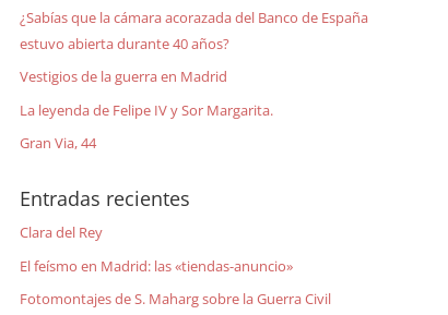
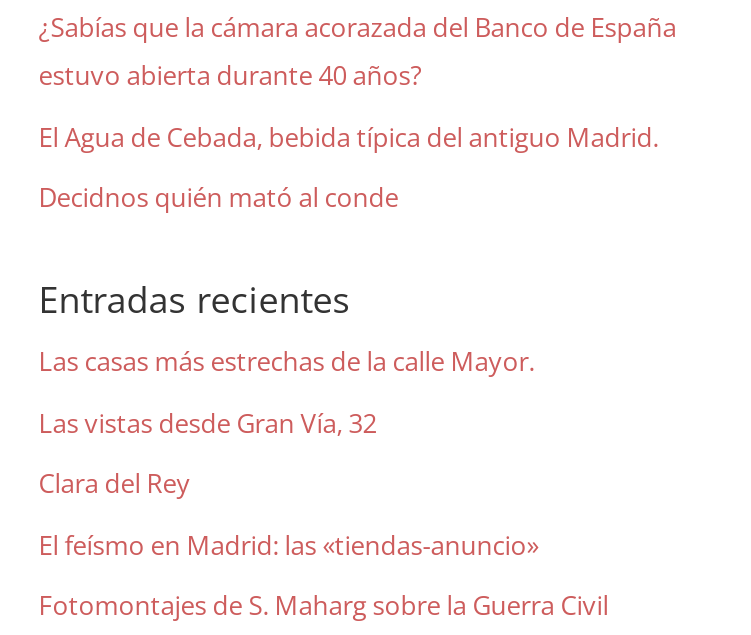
- Vestigios de la guerra en Madrid
- La leyenda de Felipe IV y Sor Margarita.
- Gran Via, 44
+ El Agua de Cebada, bebida típica del antiguo Madrid.
+ Decidnos quién mató al conde

moved up: Entradas recientes

+ Las casas más estrechas de la calle Mayor.
+ Las vistas desde Gran Vía, 32
